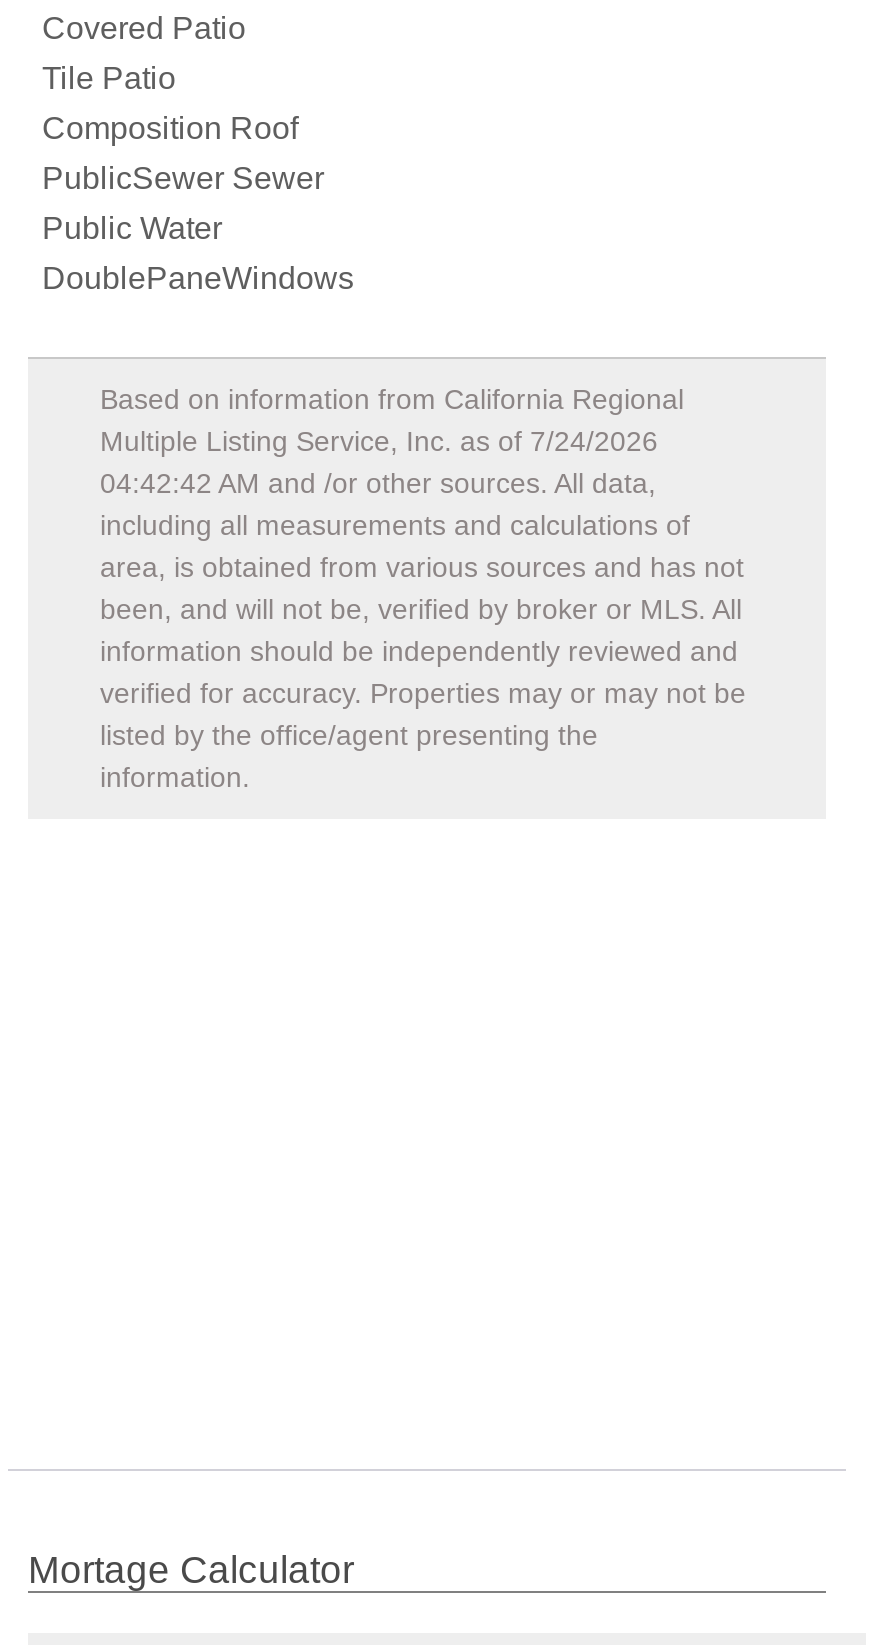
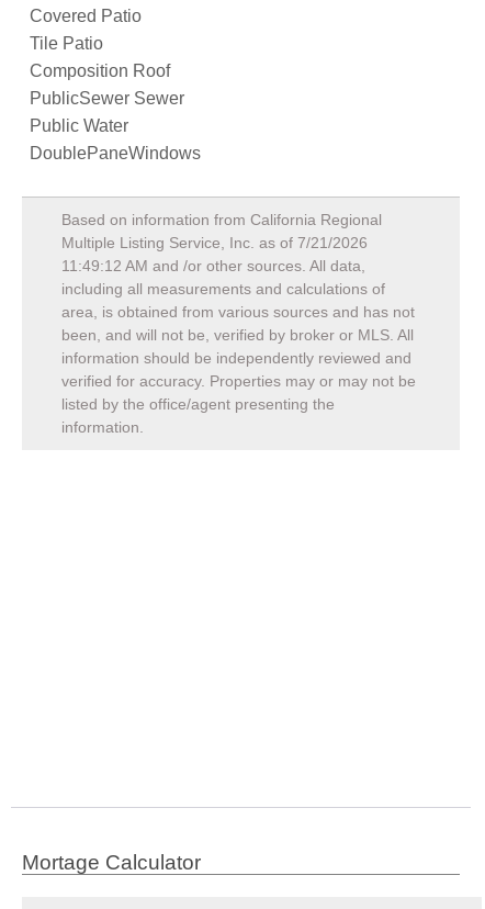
- Multiple Listing Service, Inc. as of 7/24/2026
+ Multiple Listing Service, Inc. as of 7/21/2026

- 04:42:42 AM and /or other sources. All data,
+ 11:49:12 AM and /or other sources. All data,
